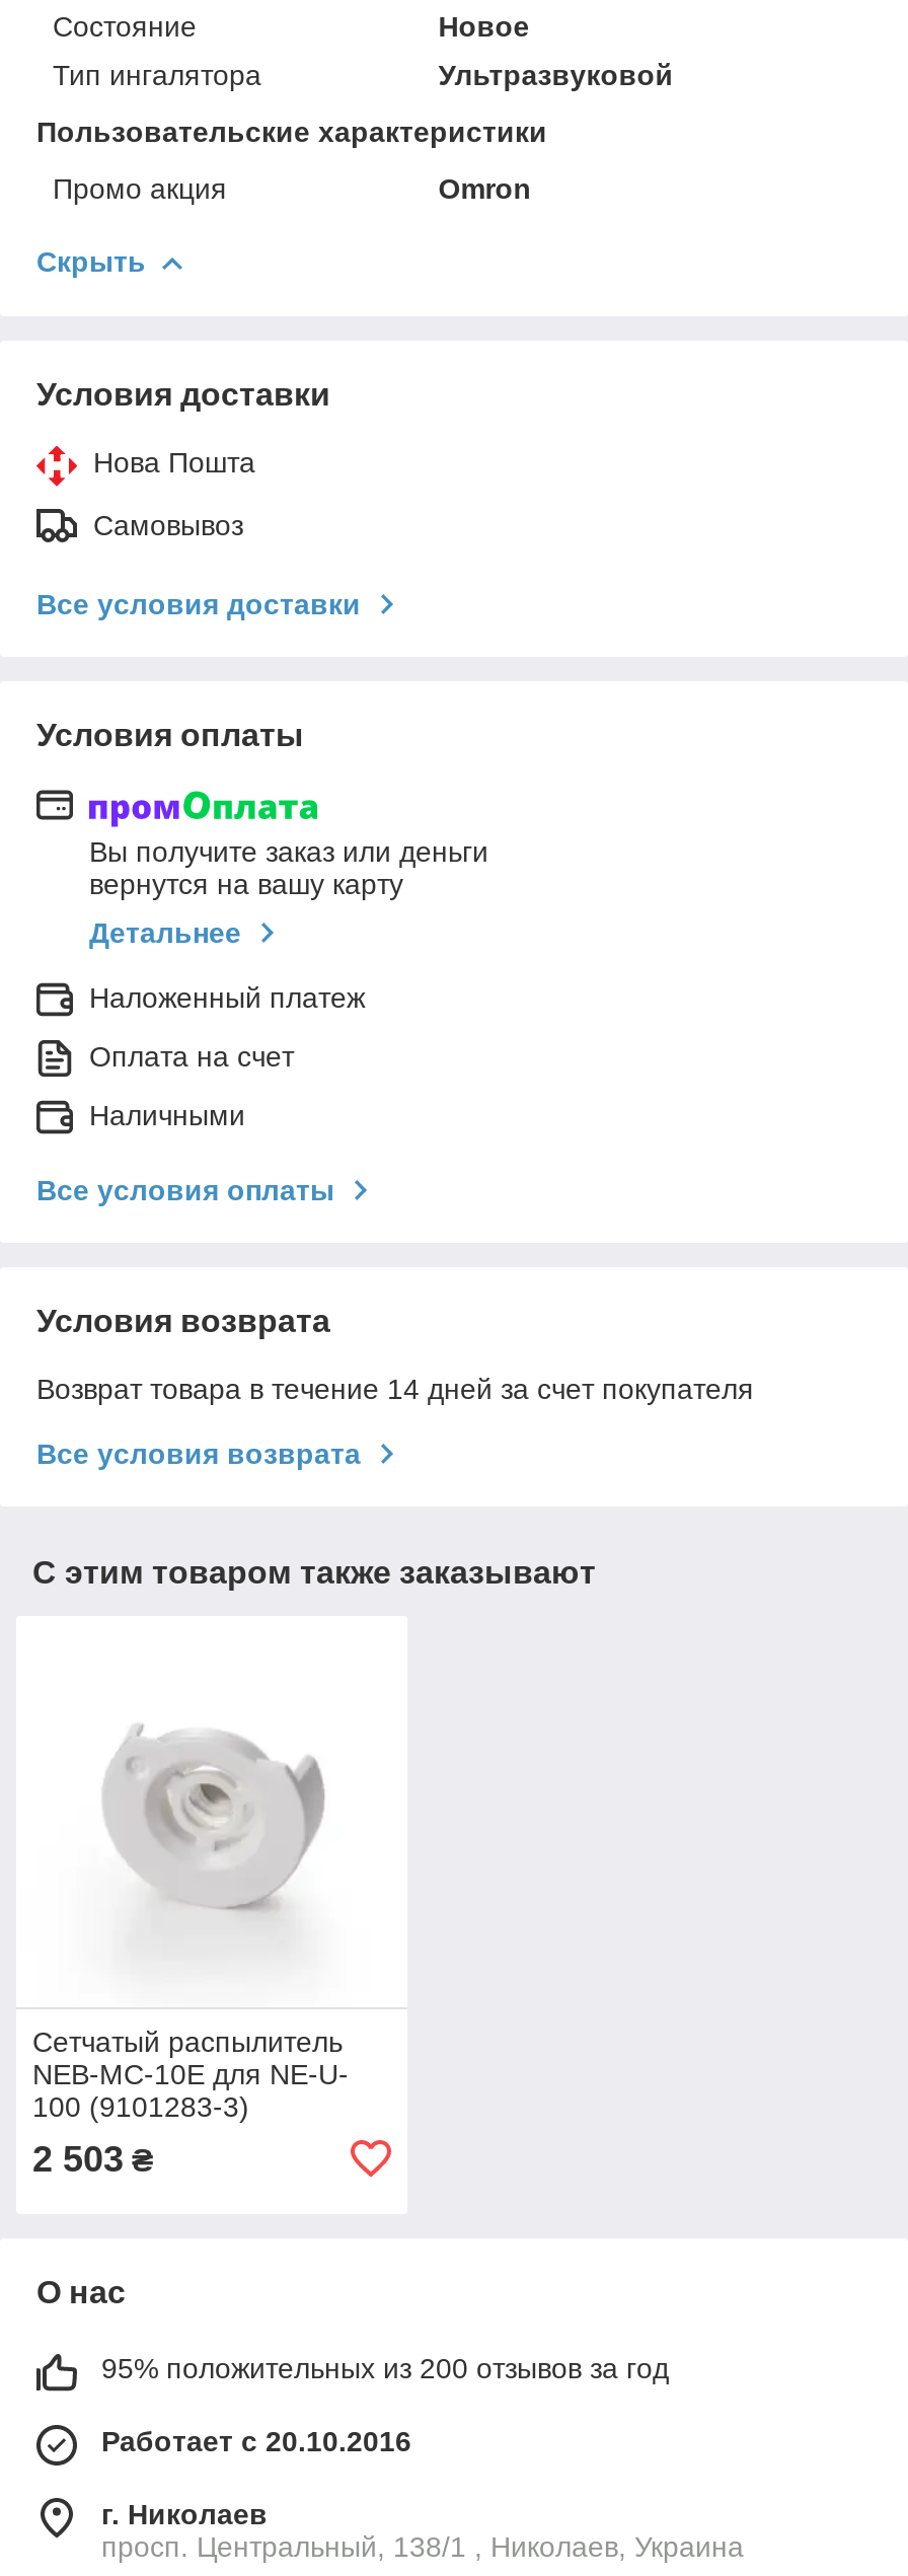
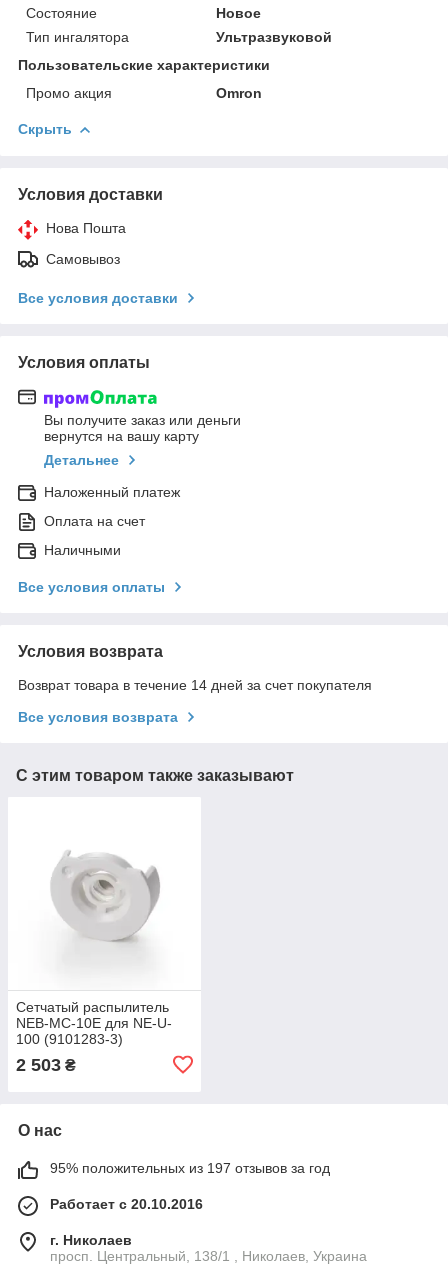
- 95% положительных из 200 отзывов за год
+ 95% положительных из 197 отзывов за год
